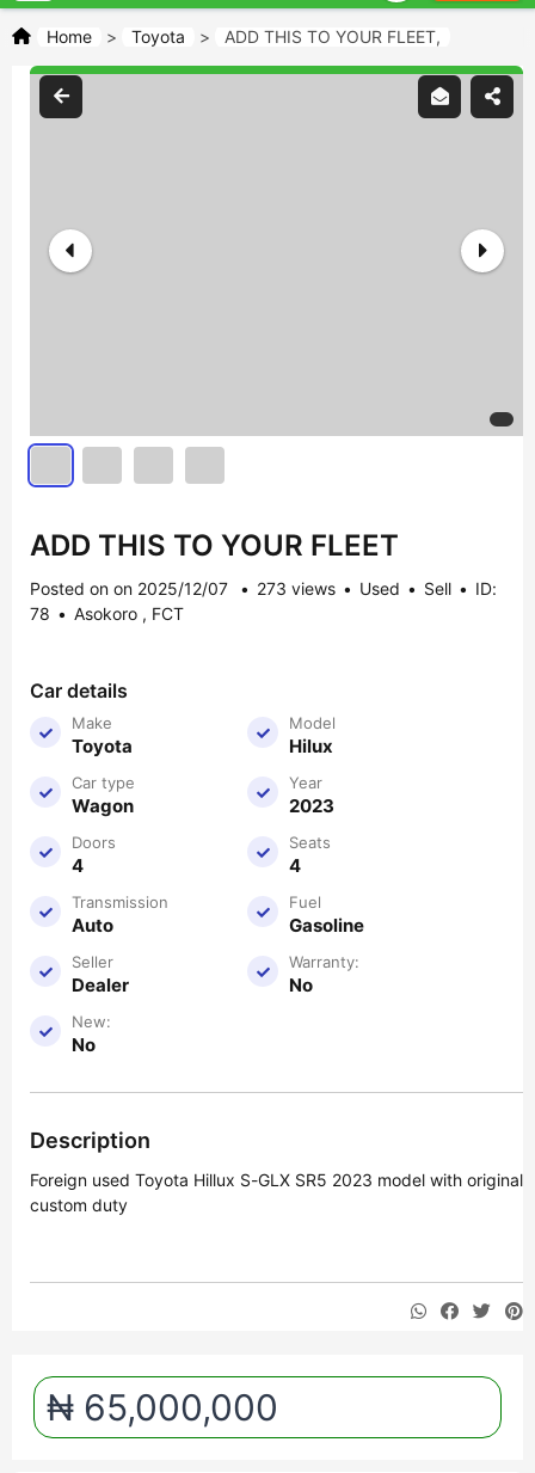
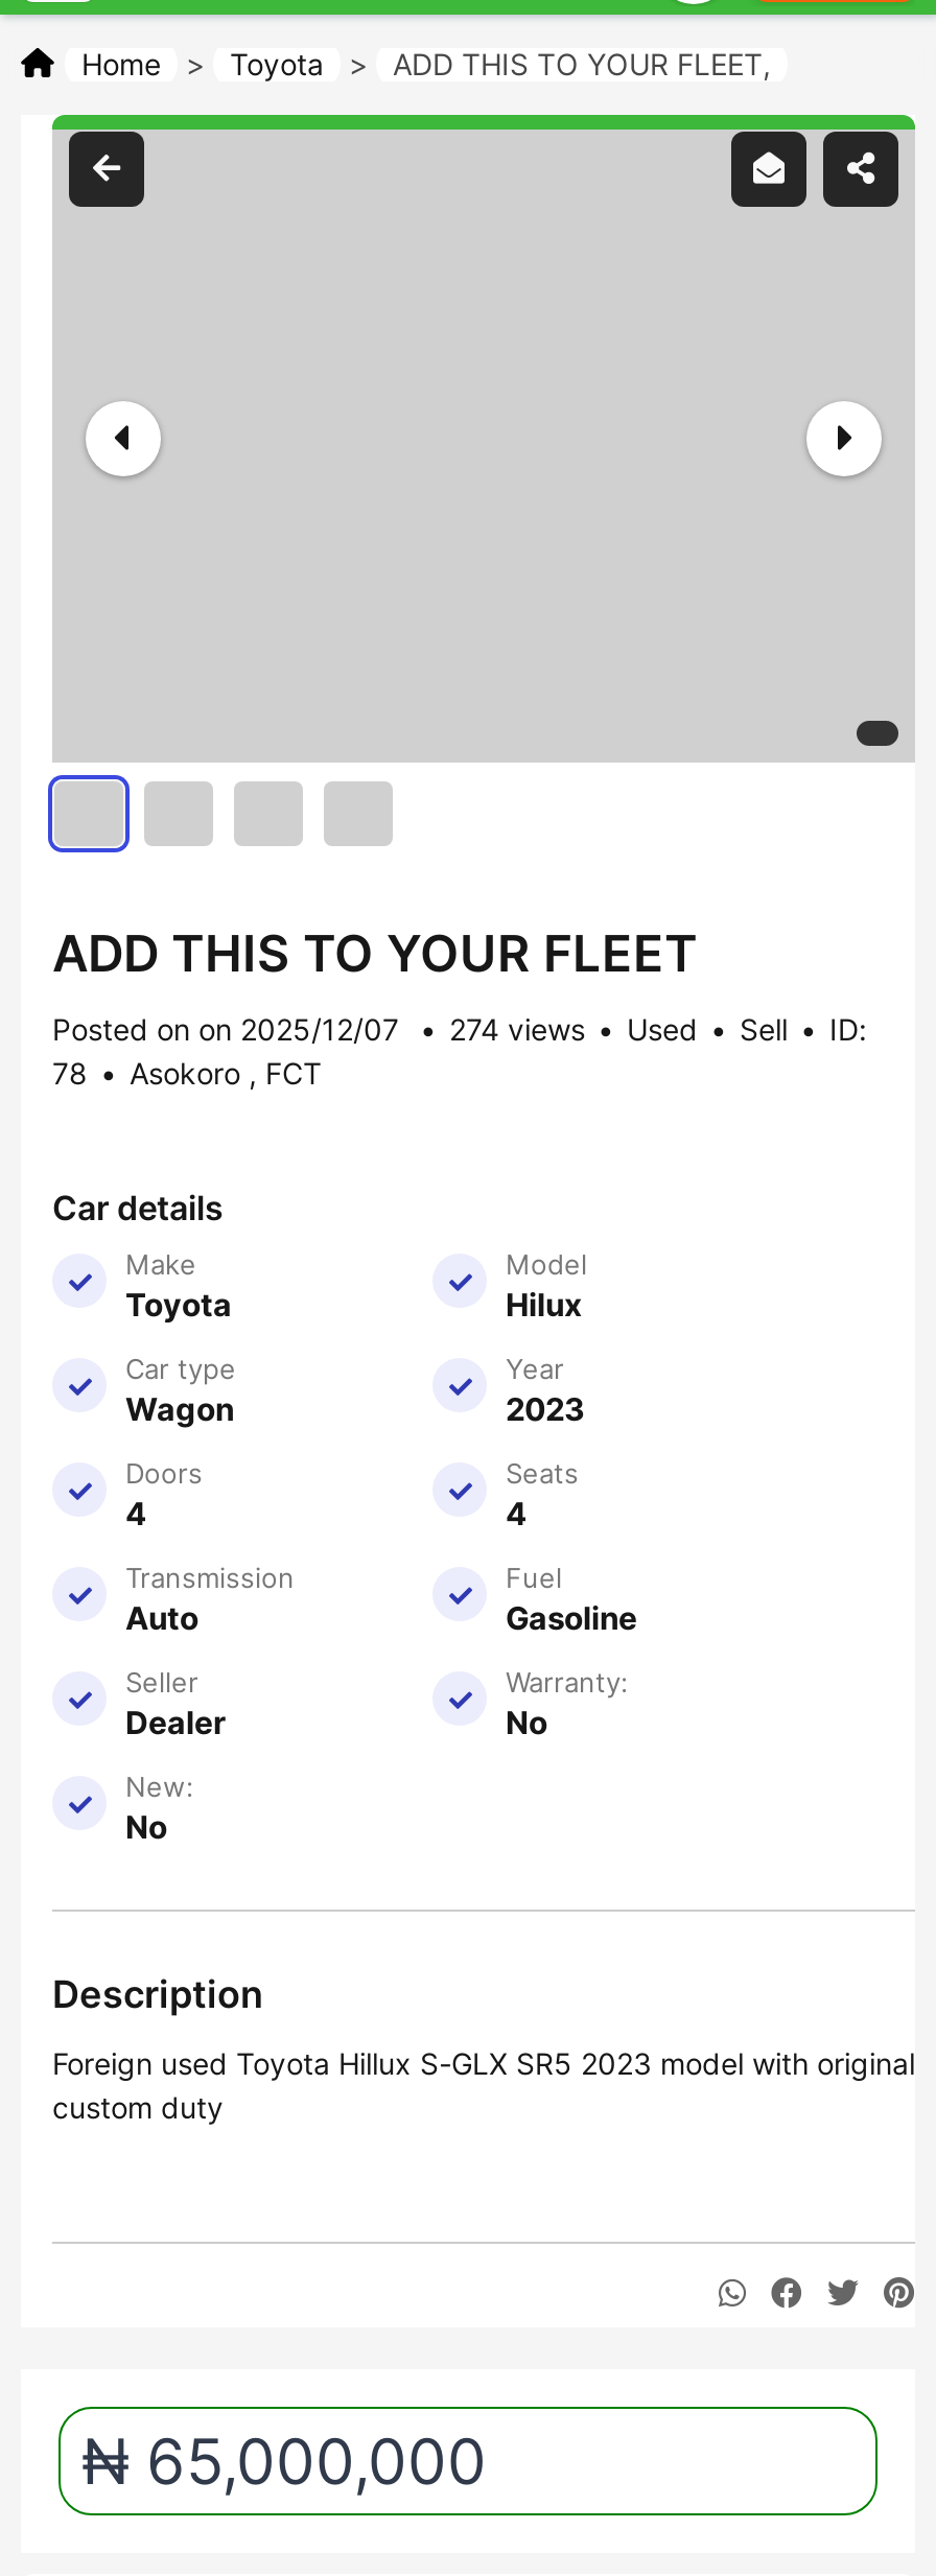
- Posted on on 2025/12/07 273 views Used Sell ID:
+ Posted on on 2025/12/07 274 views Used Sell ID:
